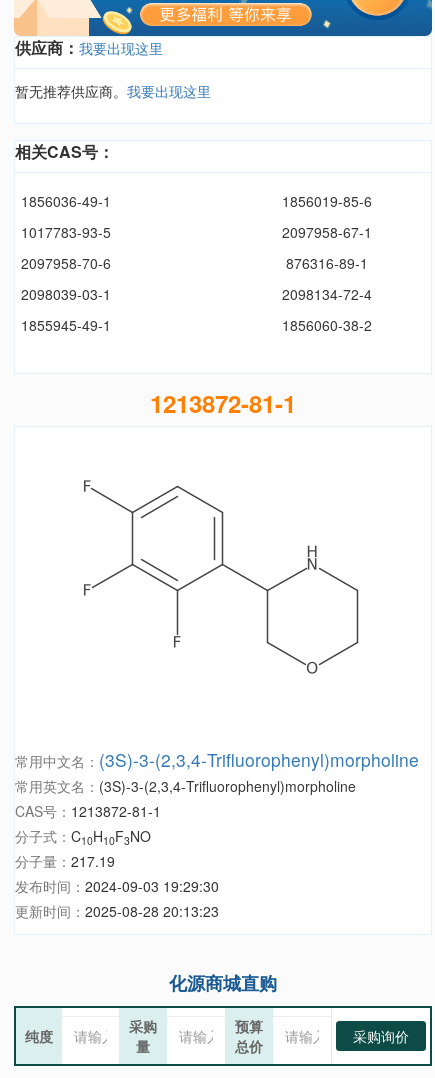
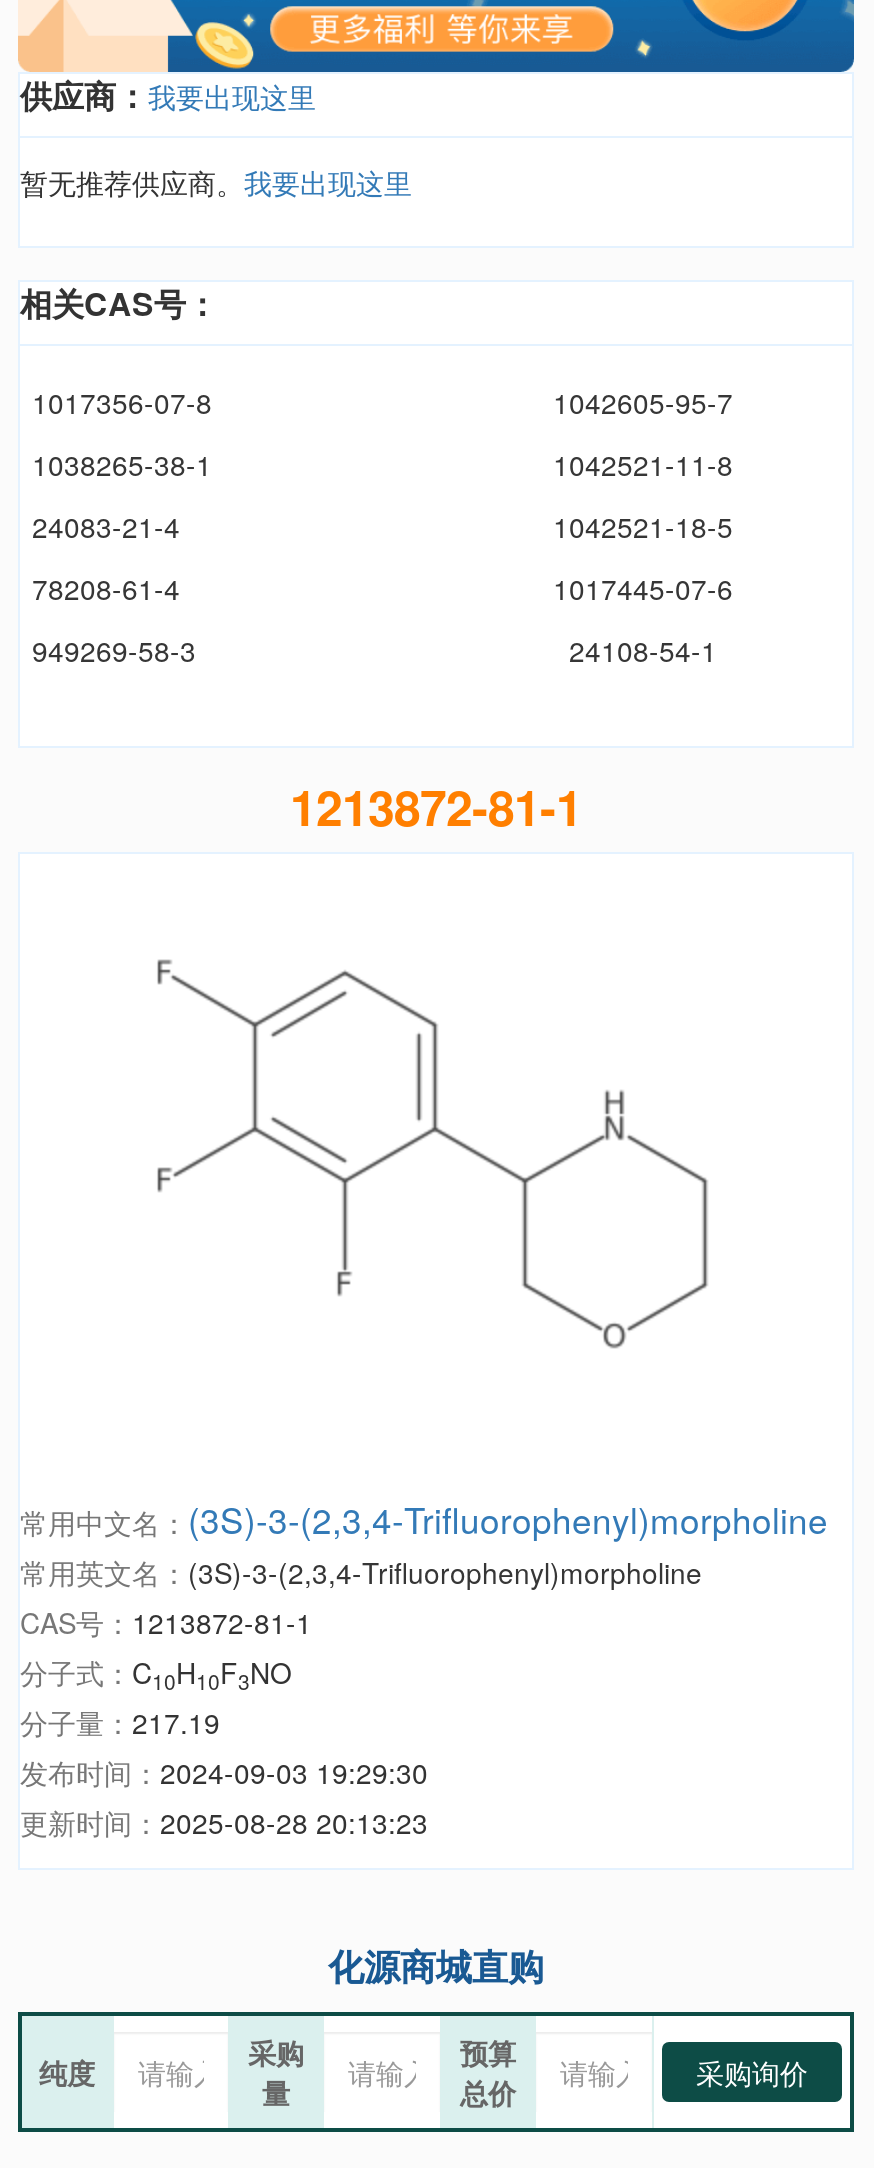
- 1856036-49-1
+ 1017356-07-8

- 1856019-85-6
+ 1042605-95-7

- 1017783-93-5
+ 1038265-38-1

- 2097958-67-1
+ 1042521-11-8

- 2097958-70-6
+ 24083-21-4

- 876316-89-1
+ 1042521-18-5

- 2098039-03-1
+ 78208-61-4

- 2098134-72-4
+ 1017445-07-6

- 1855945-49-1
+ 949269-58-3

- 1856060-38-2
+ 24108-54-1
